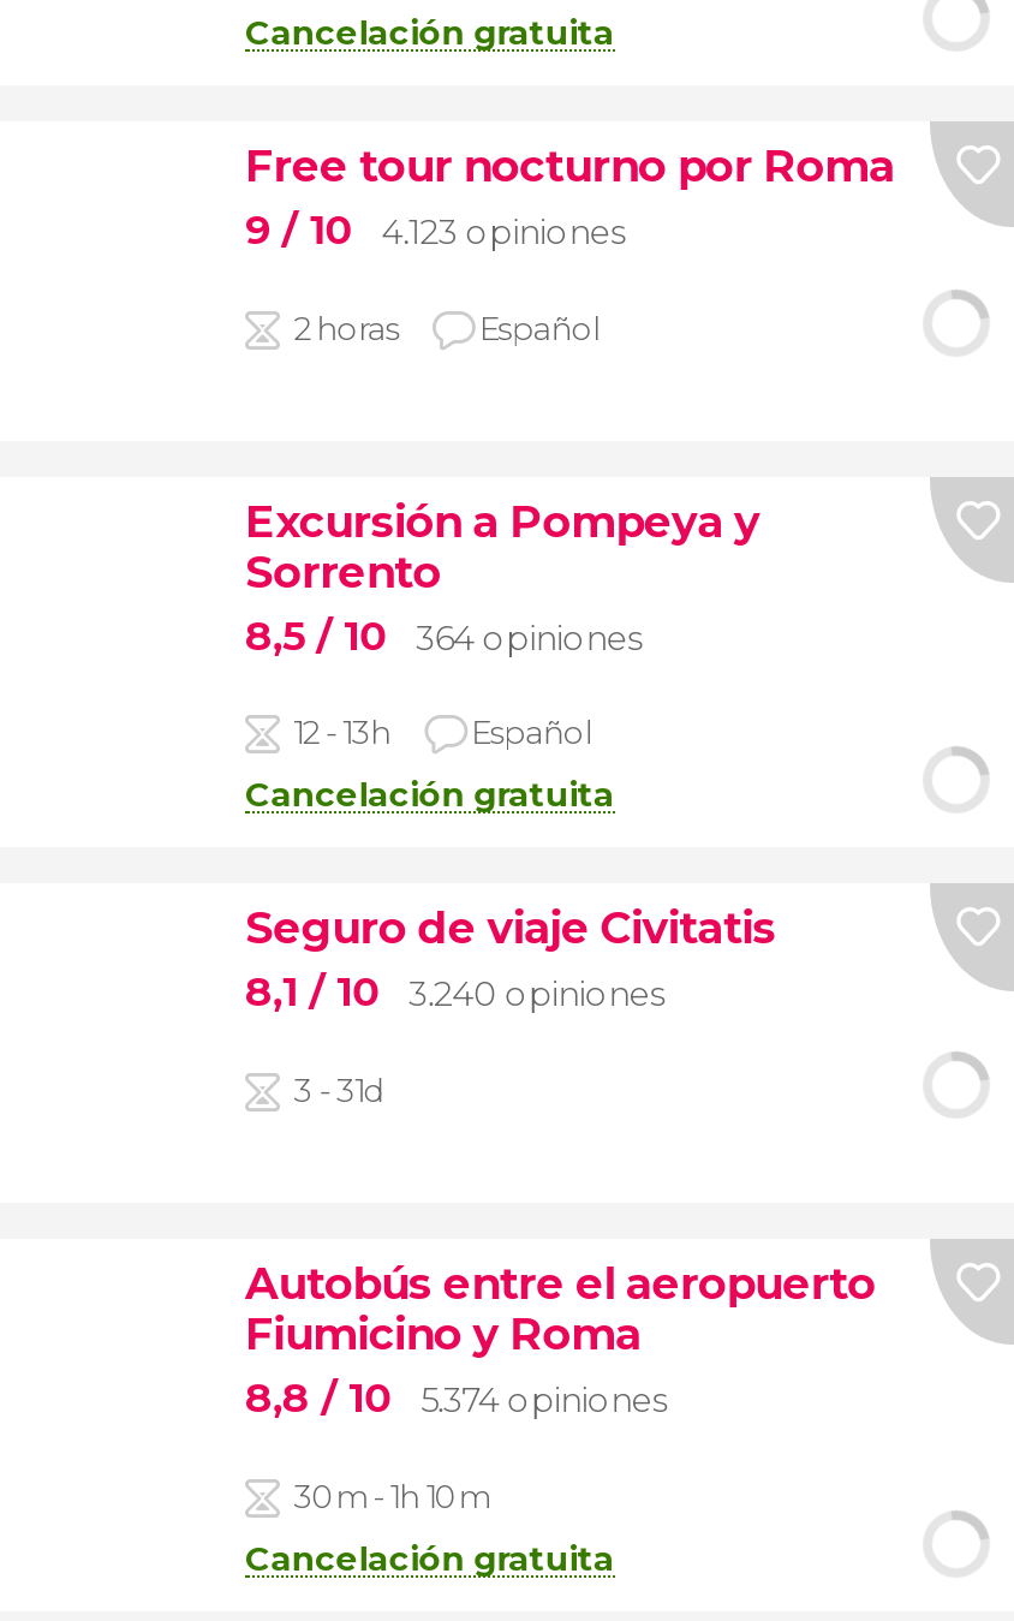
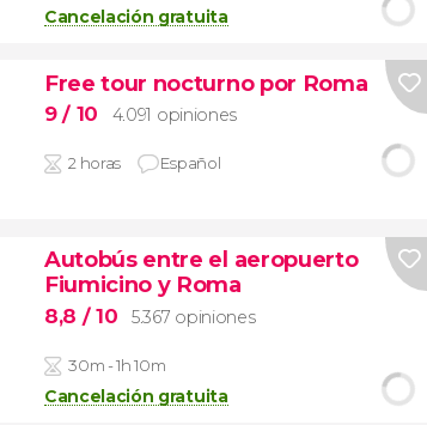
- 9 / 10 4.123 opiniones
+ 9 / 10 4.091 opiniones

- Excursión a Pompeya y
- Sorrento
- 8,5 / 10
- 364 opiniones
- 12 - 13h
- Español
- Cancelación gratuita
- Seguro de viaje Civitatis
- 8,1 / 10
- 3.240 opiniones
- 3 - 31d

- 8,8 / 10 5.374 opiniones
+ 8,8 / 10 5.367 opiniones
